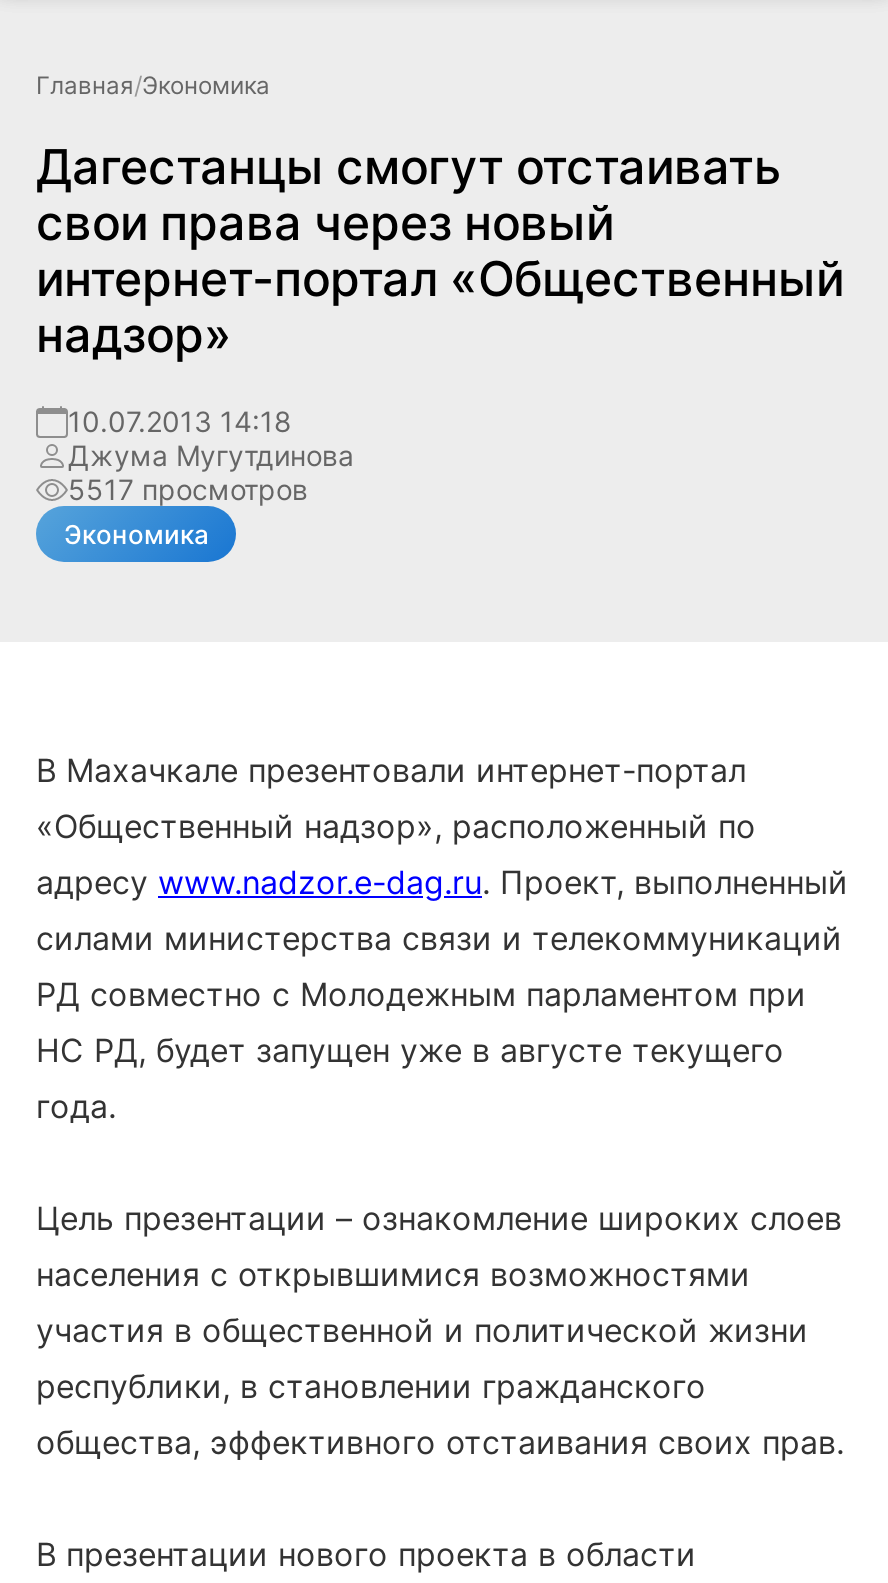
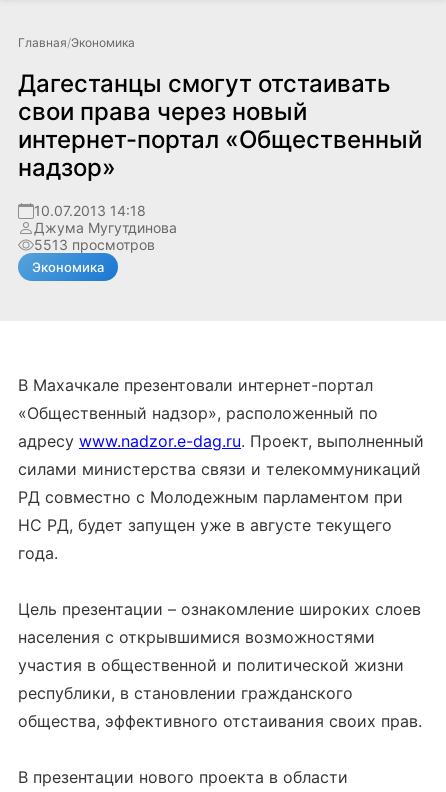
- 5517 просмотров
+ 5513 просмотров
